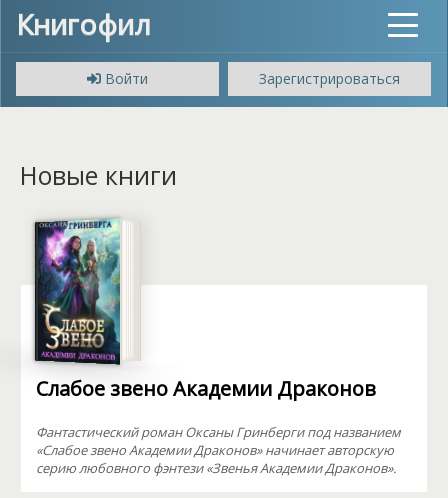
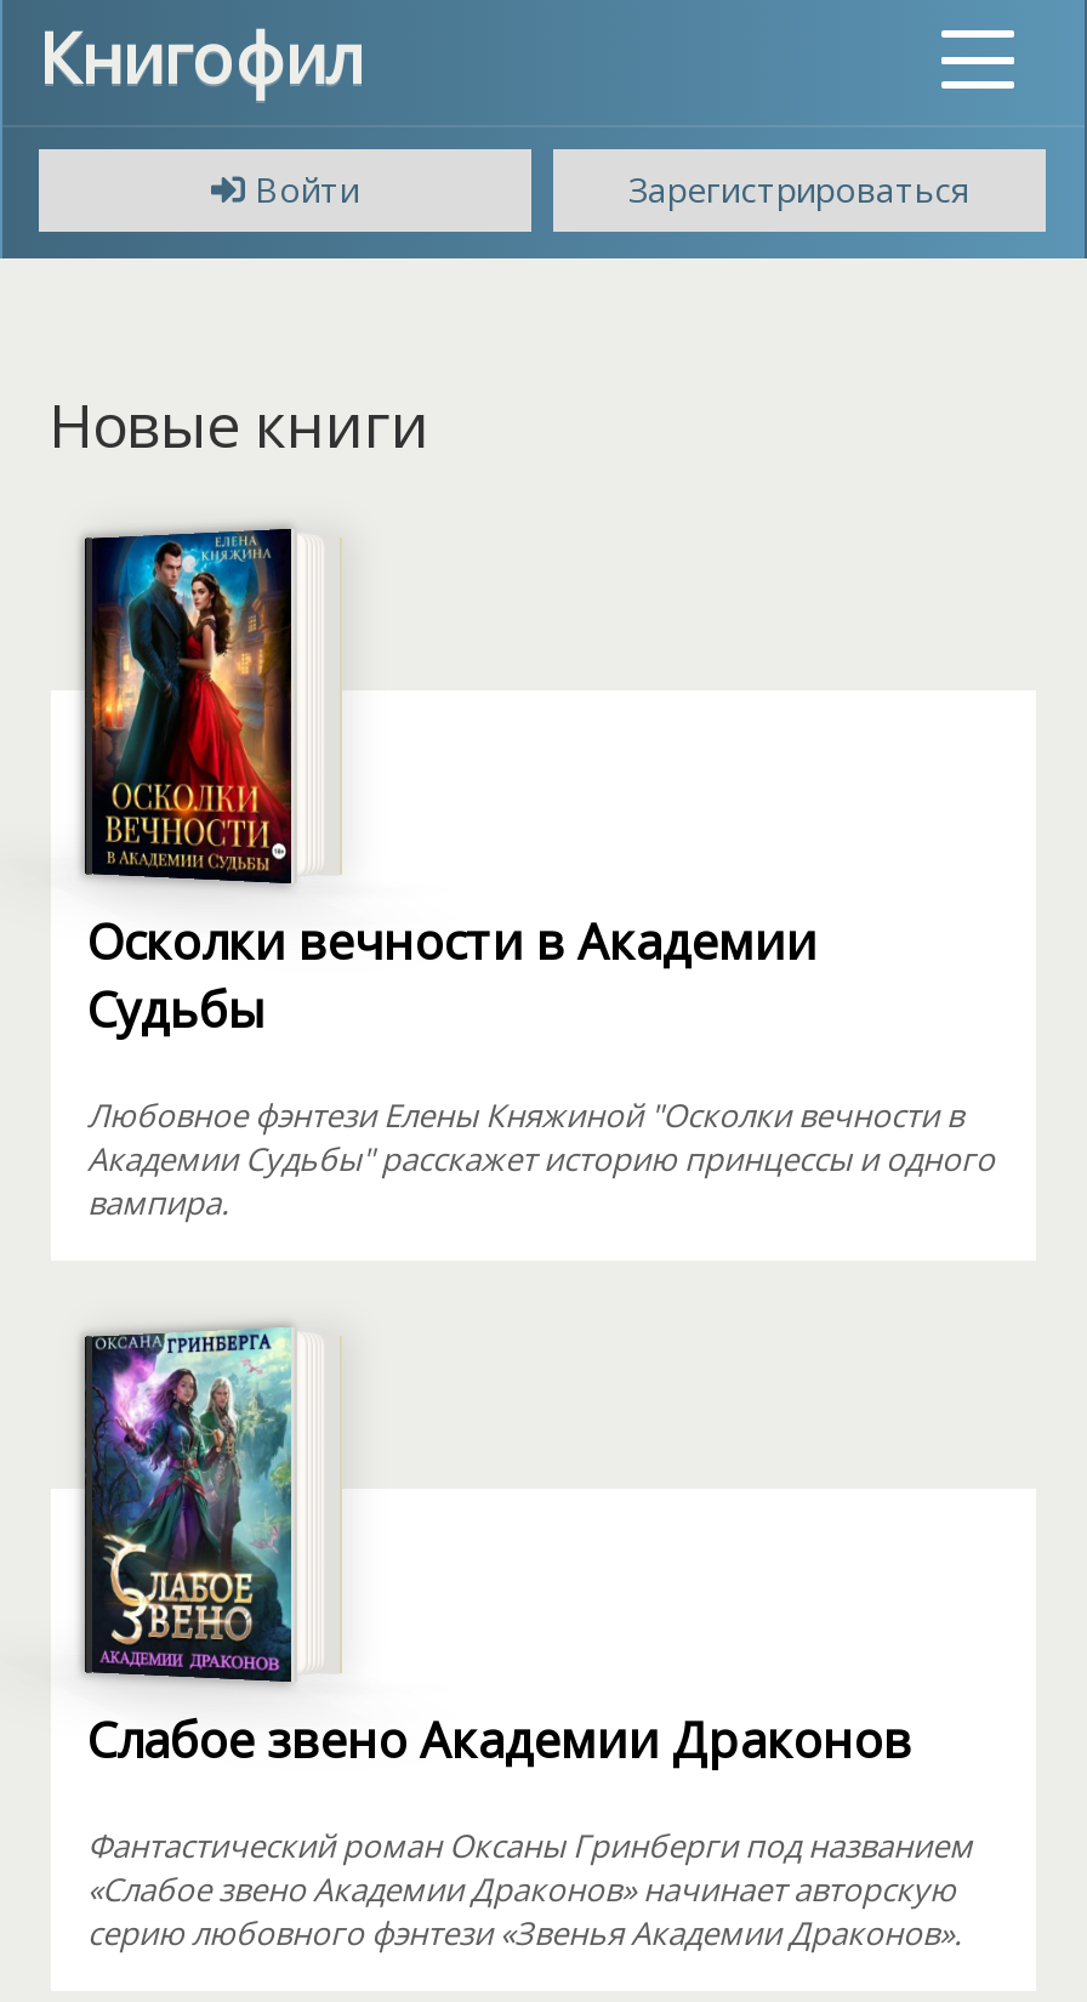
+ [image]
+ Осколки вечности в Академии
+ Судьбы
+ Любовное фэнтези Елены Княжиной "Осколки вечности в
+ Академии Судьбы" расскажет историю принцессы и одного
+ вампира.
